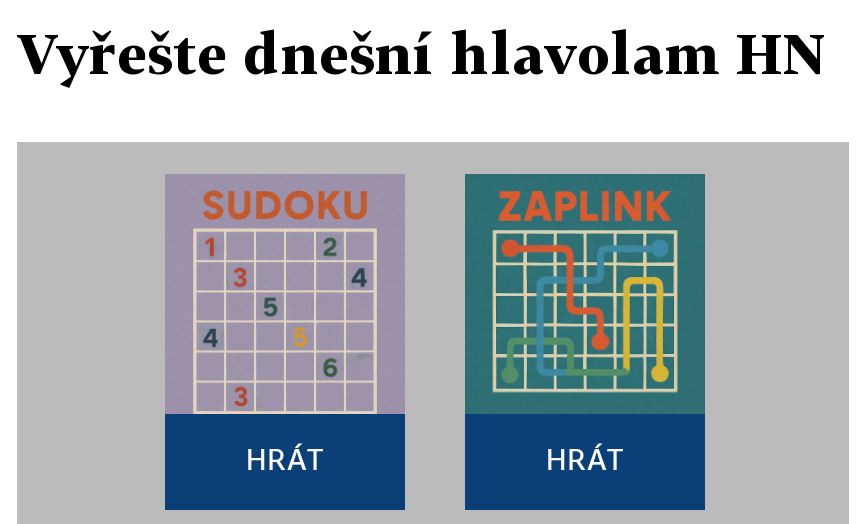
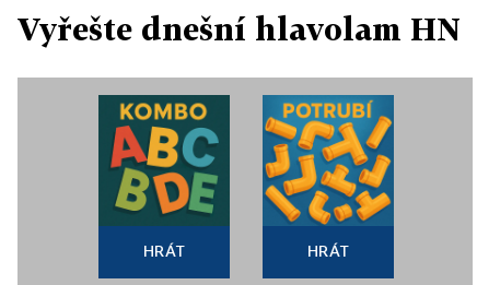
- [image]
+ [image]

- [image]
+ [image]
